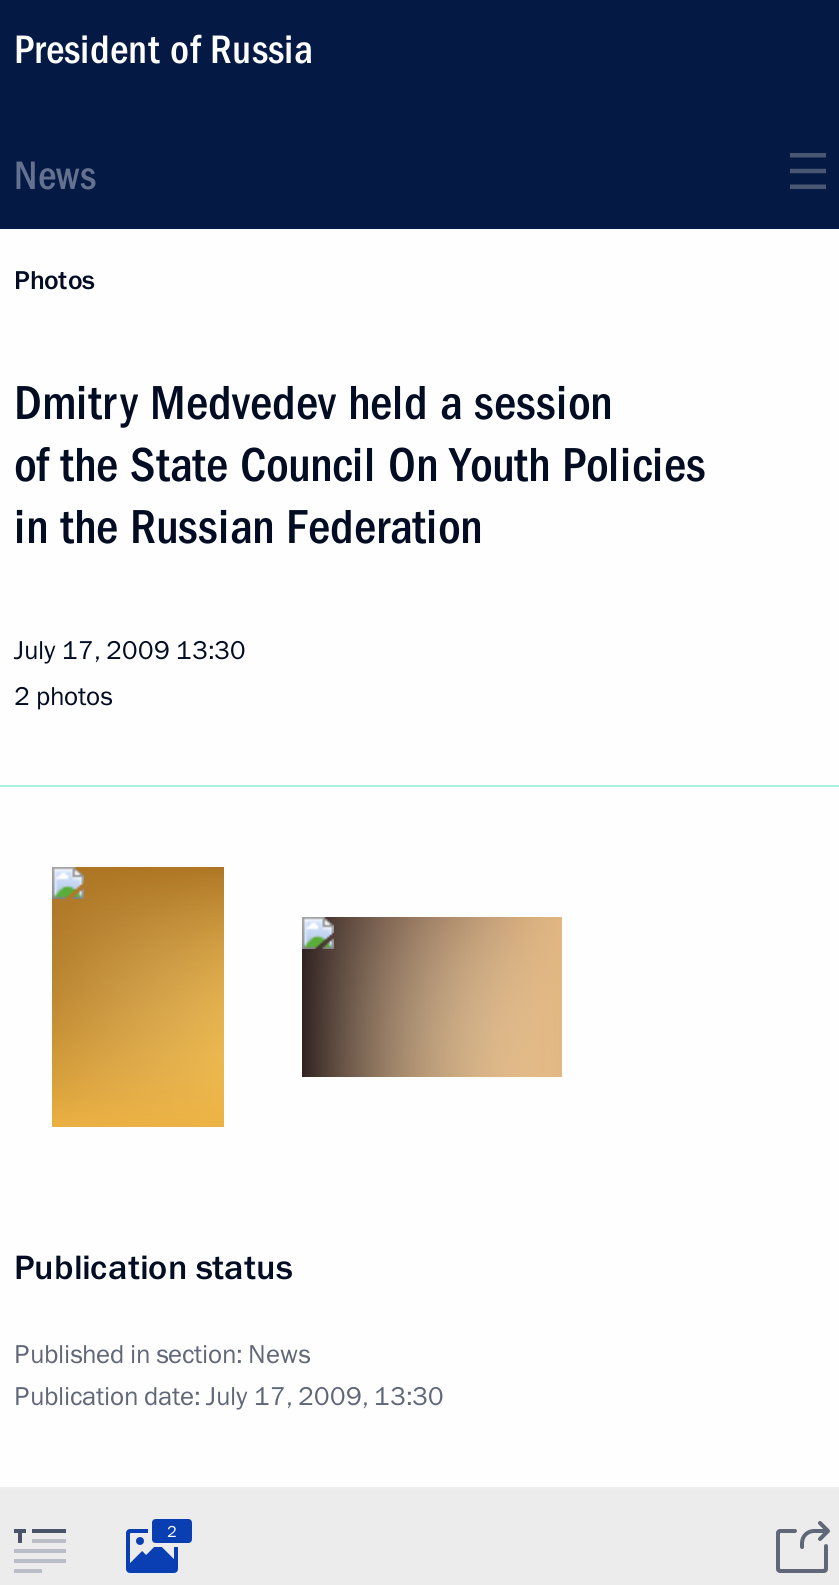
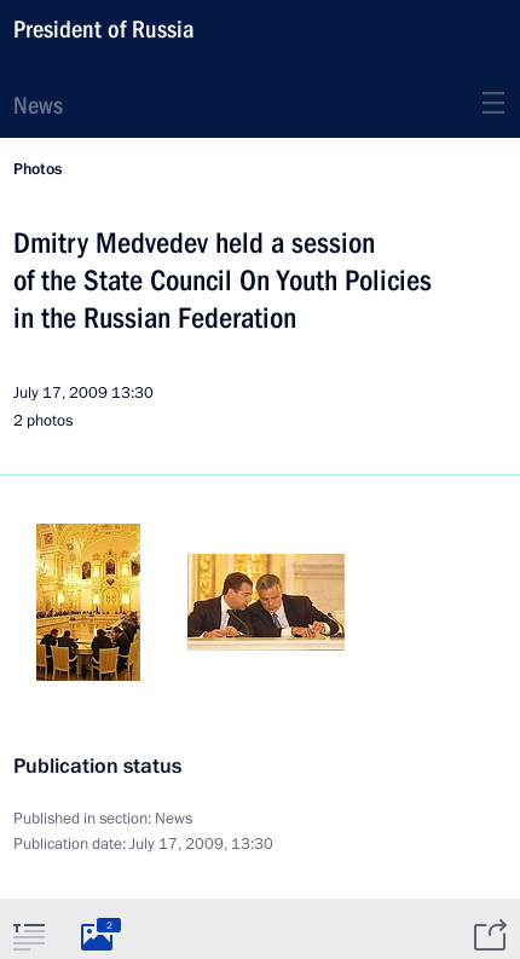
- [image]
+ [image]

- [image]
+ [image]
